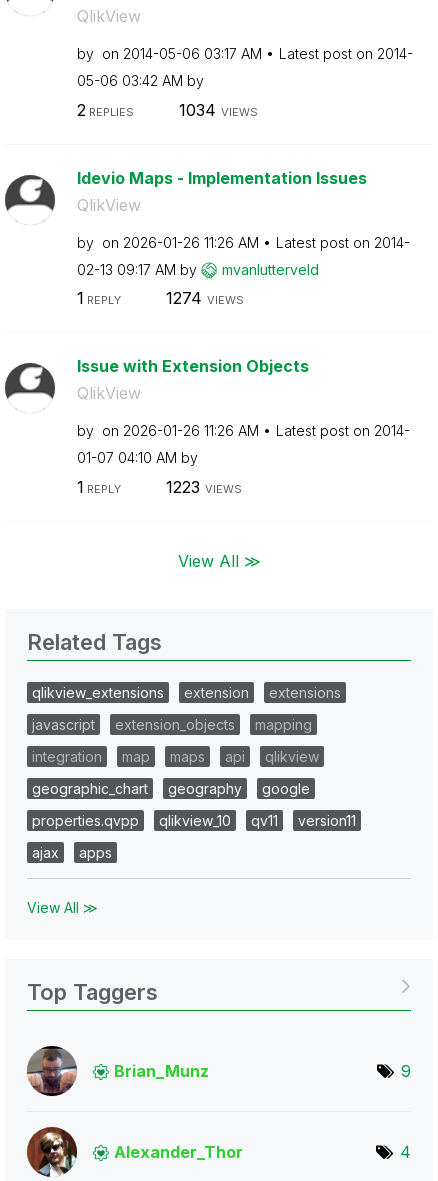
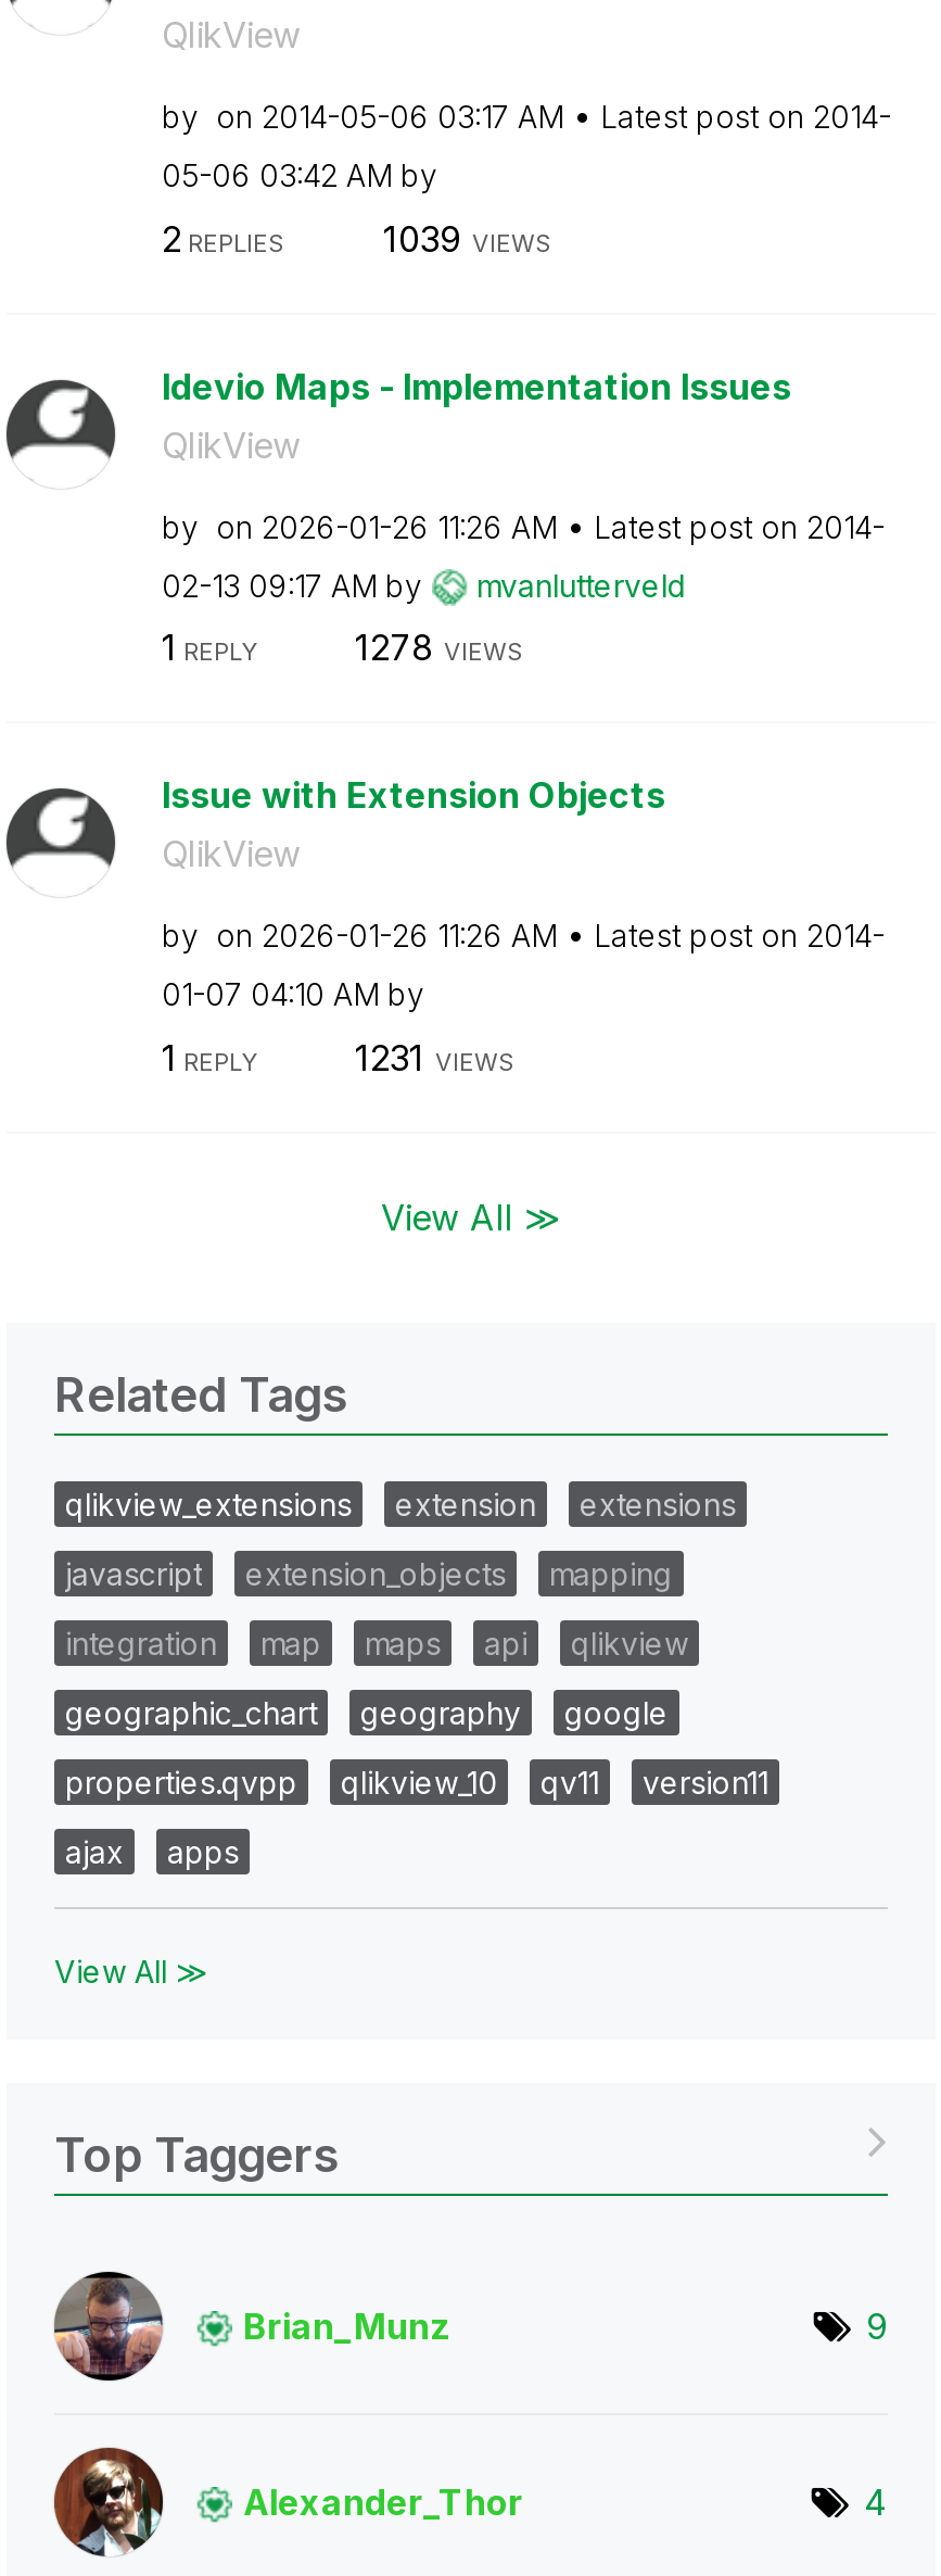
- 1034 VIEWS
+ 1039 VIEWS

- 1274 VIEWS
+ 1278 VIEWS

- 1223 VIEWS
+ 1231 VIEWS
